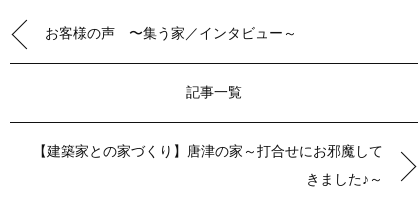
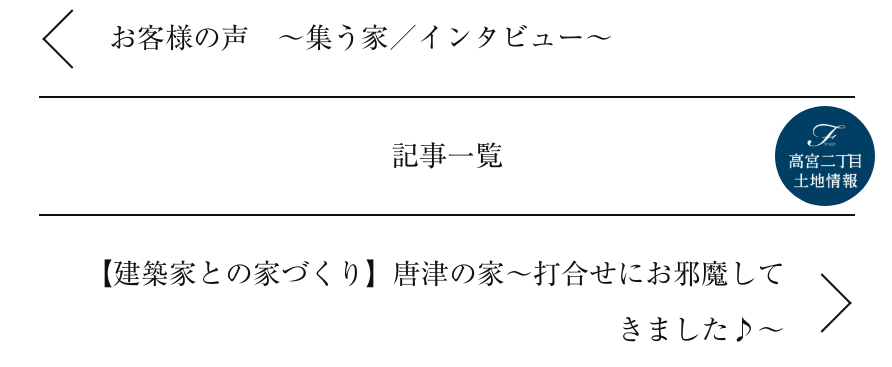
+ [image]
